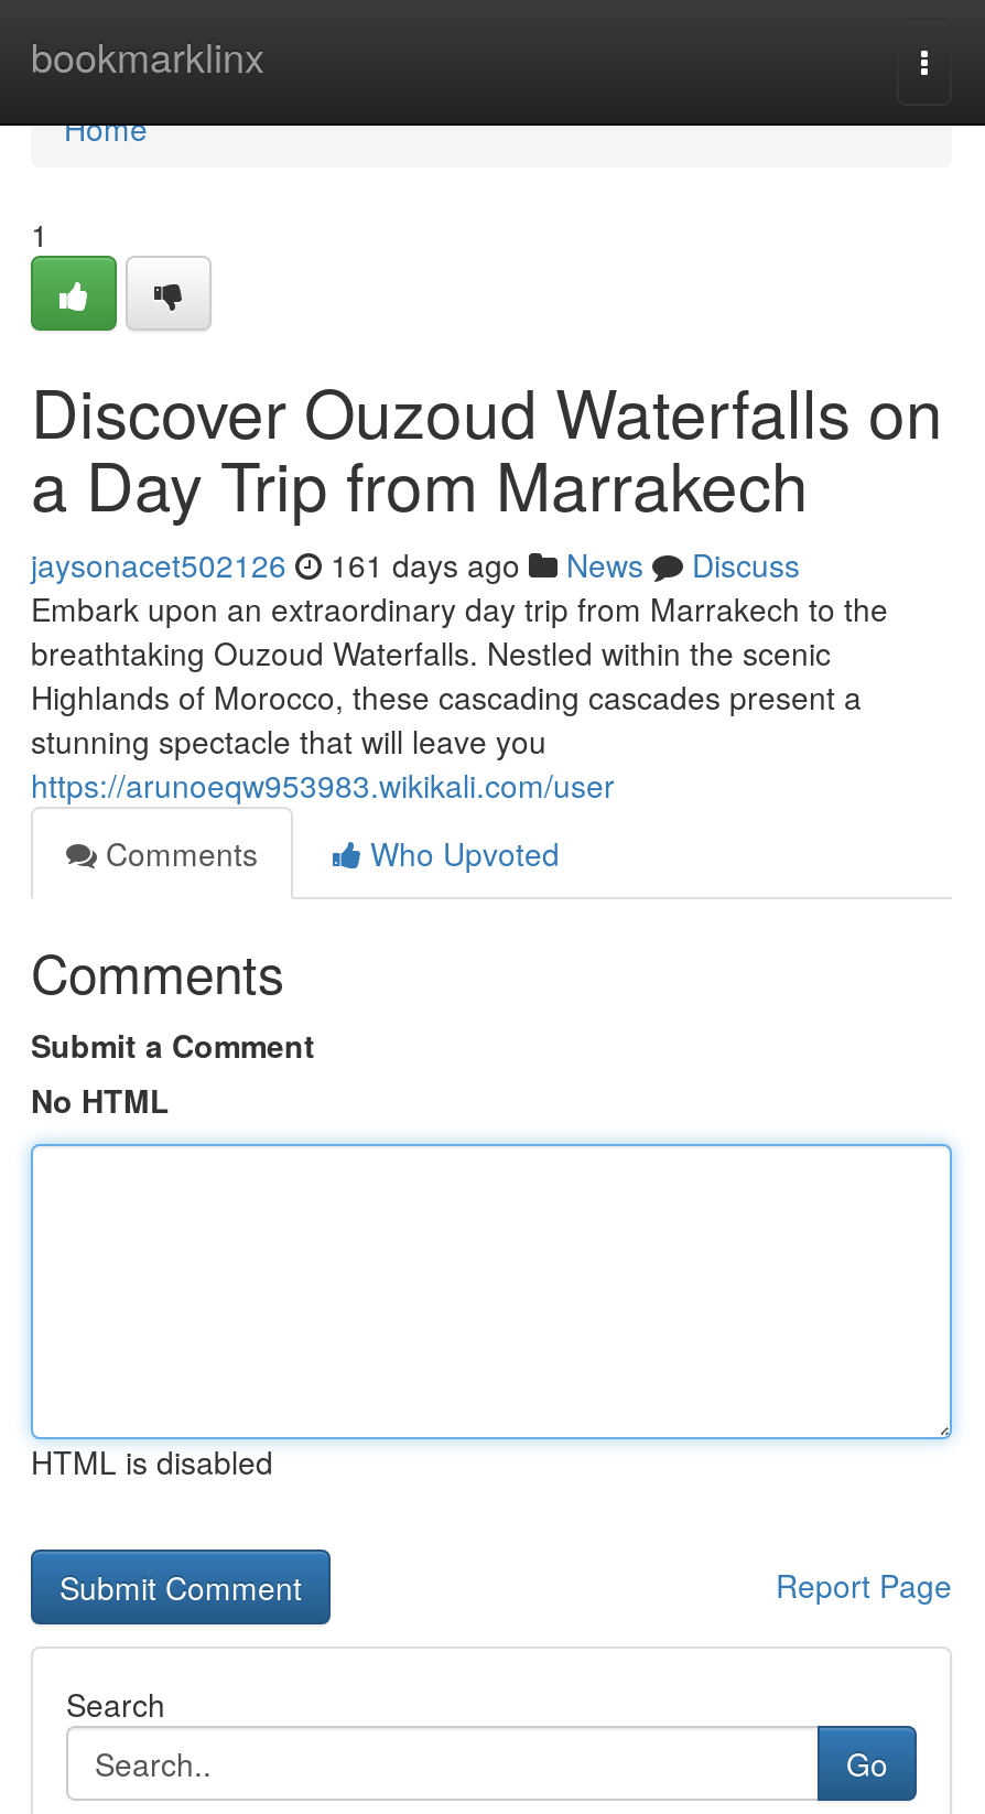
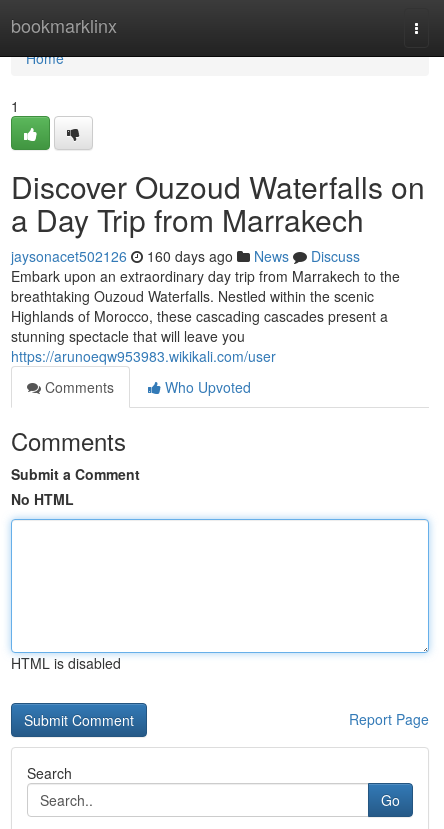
- jaysonacet502126 161 days ago News Discuss
+ jaysonacet502126 160 days ago News Discuss
